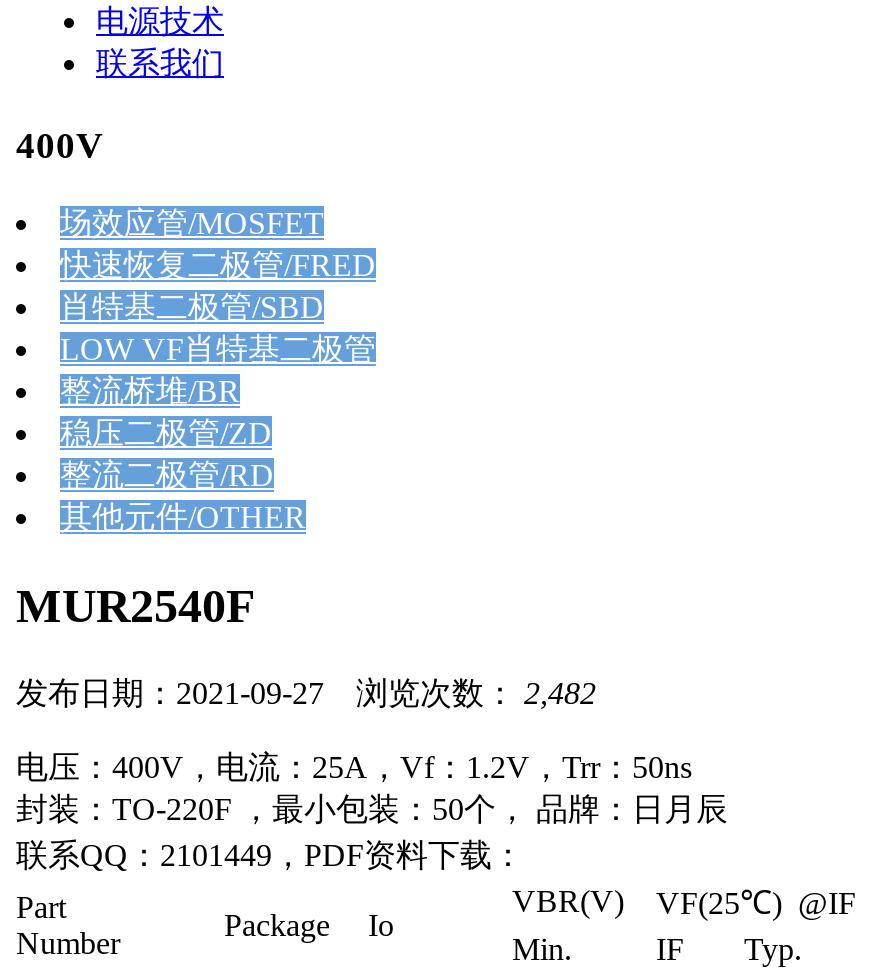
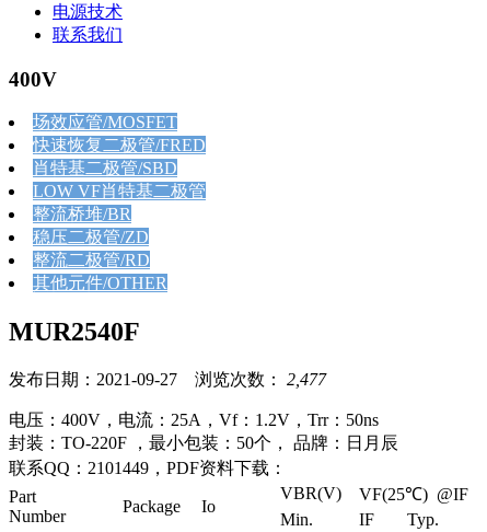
- 发布日期：2021-09-27 浏览次数：2,482
+ 发布日期：2021-09-27 浏览次数：2,477
